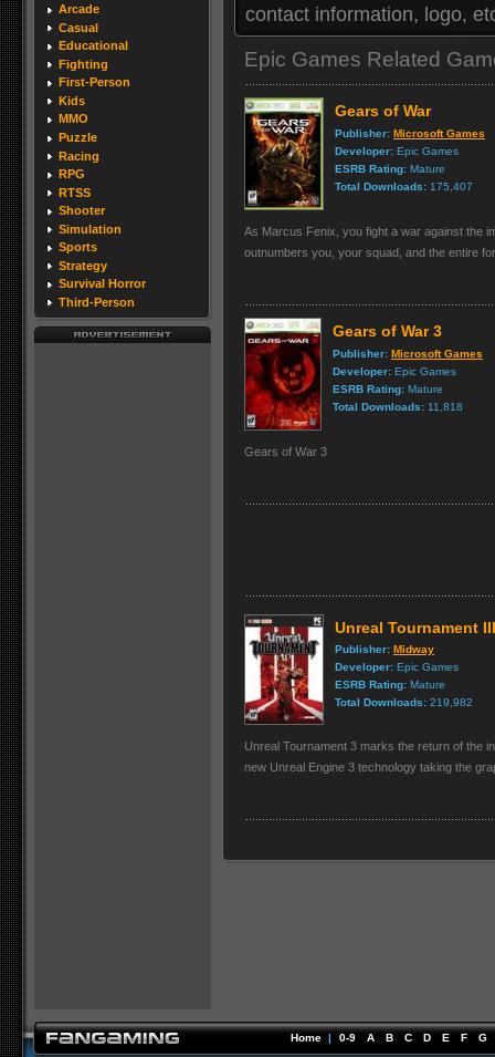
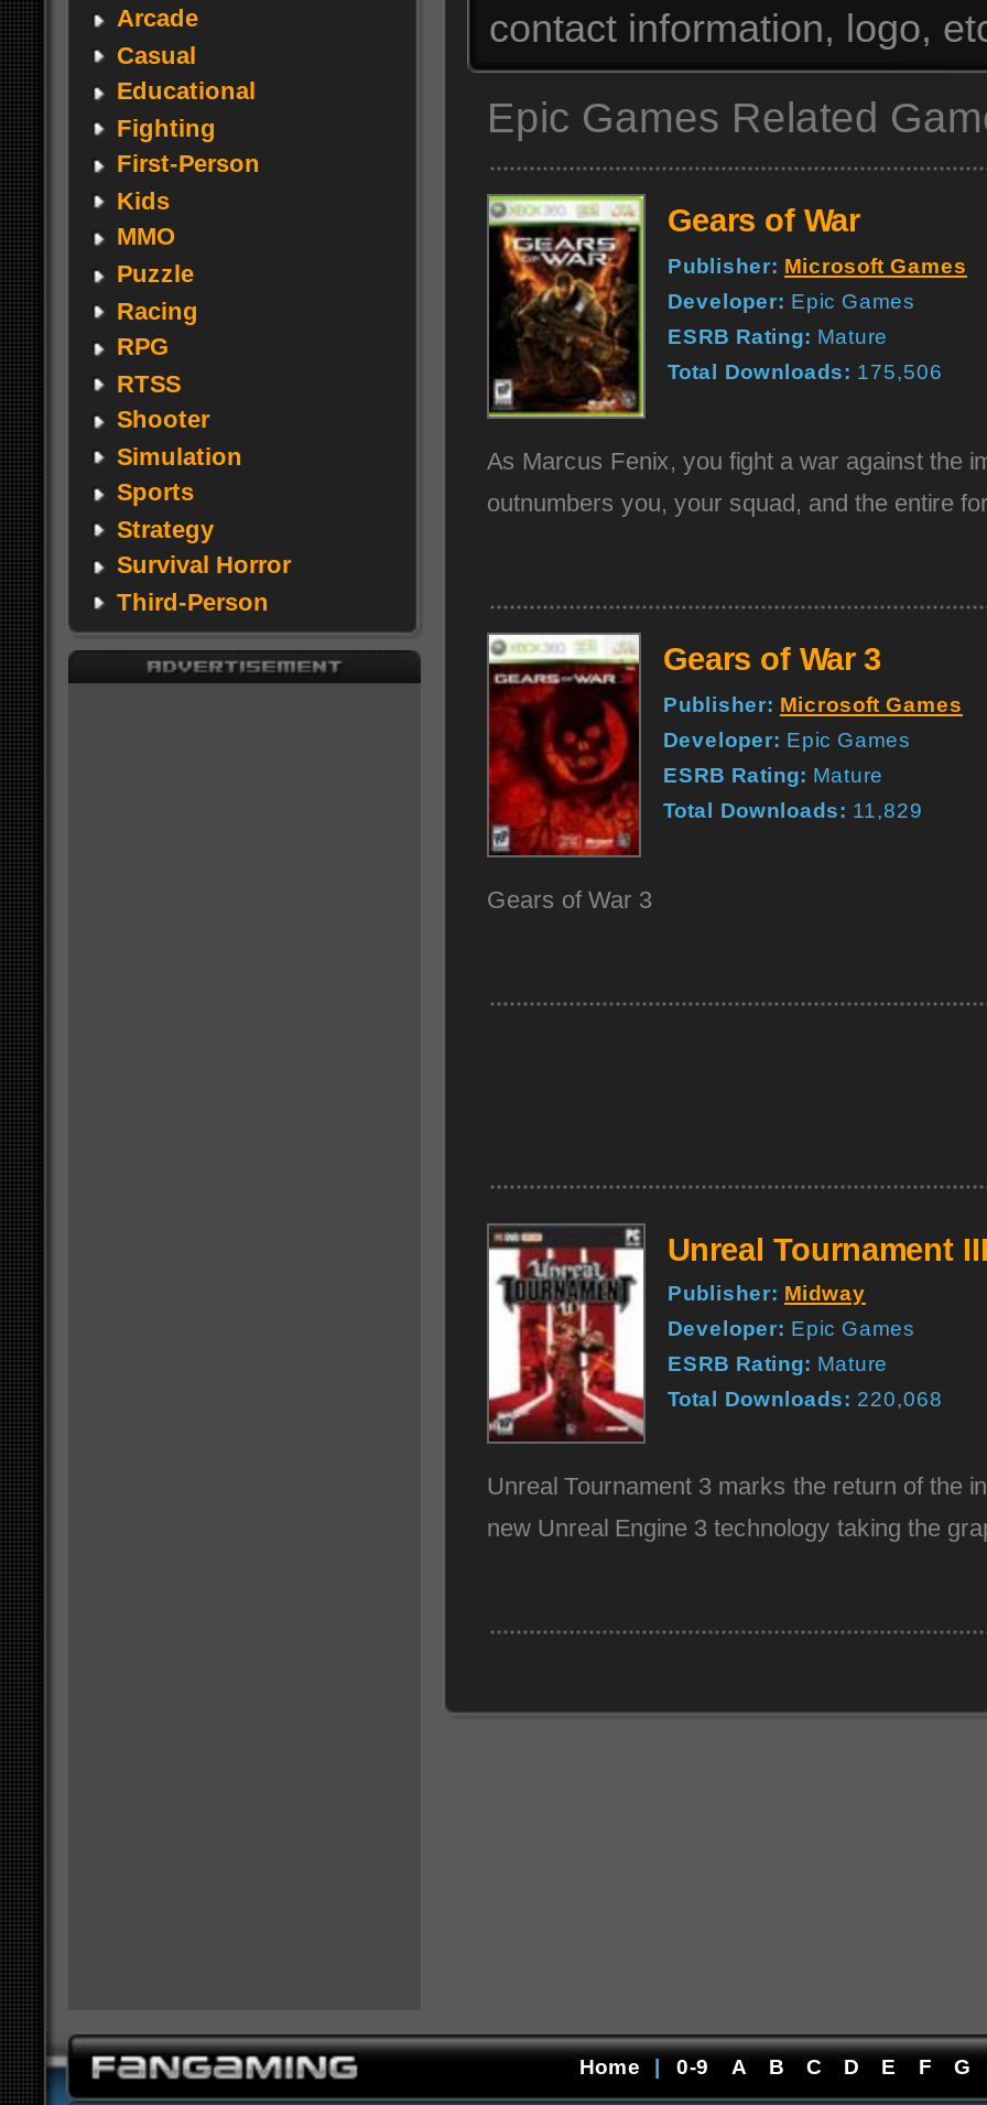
- Total Downloads: 175,407
+ Total Downloads: 175,506

- Total Downloads: 11,818
+ Total Downloads: 11,829

- Total Downloads: 219,982
+ Total Downloads: 220,068
